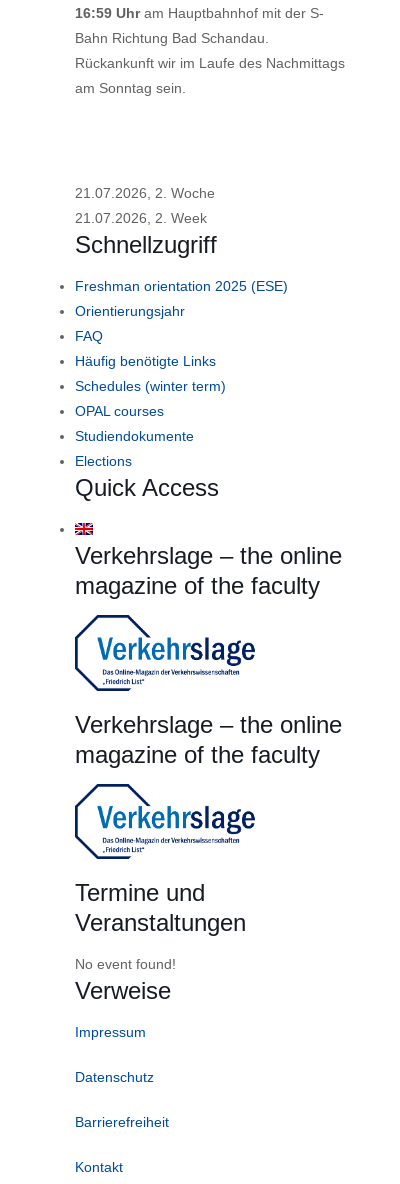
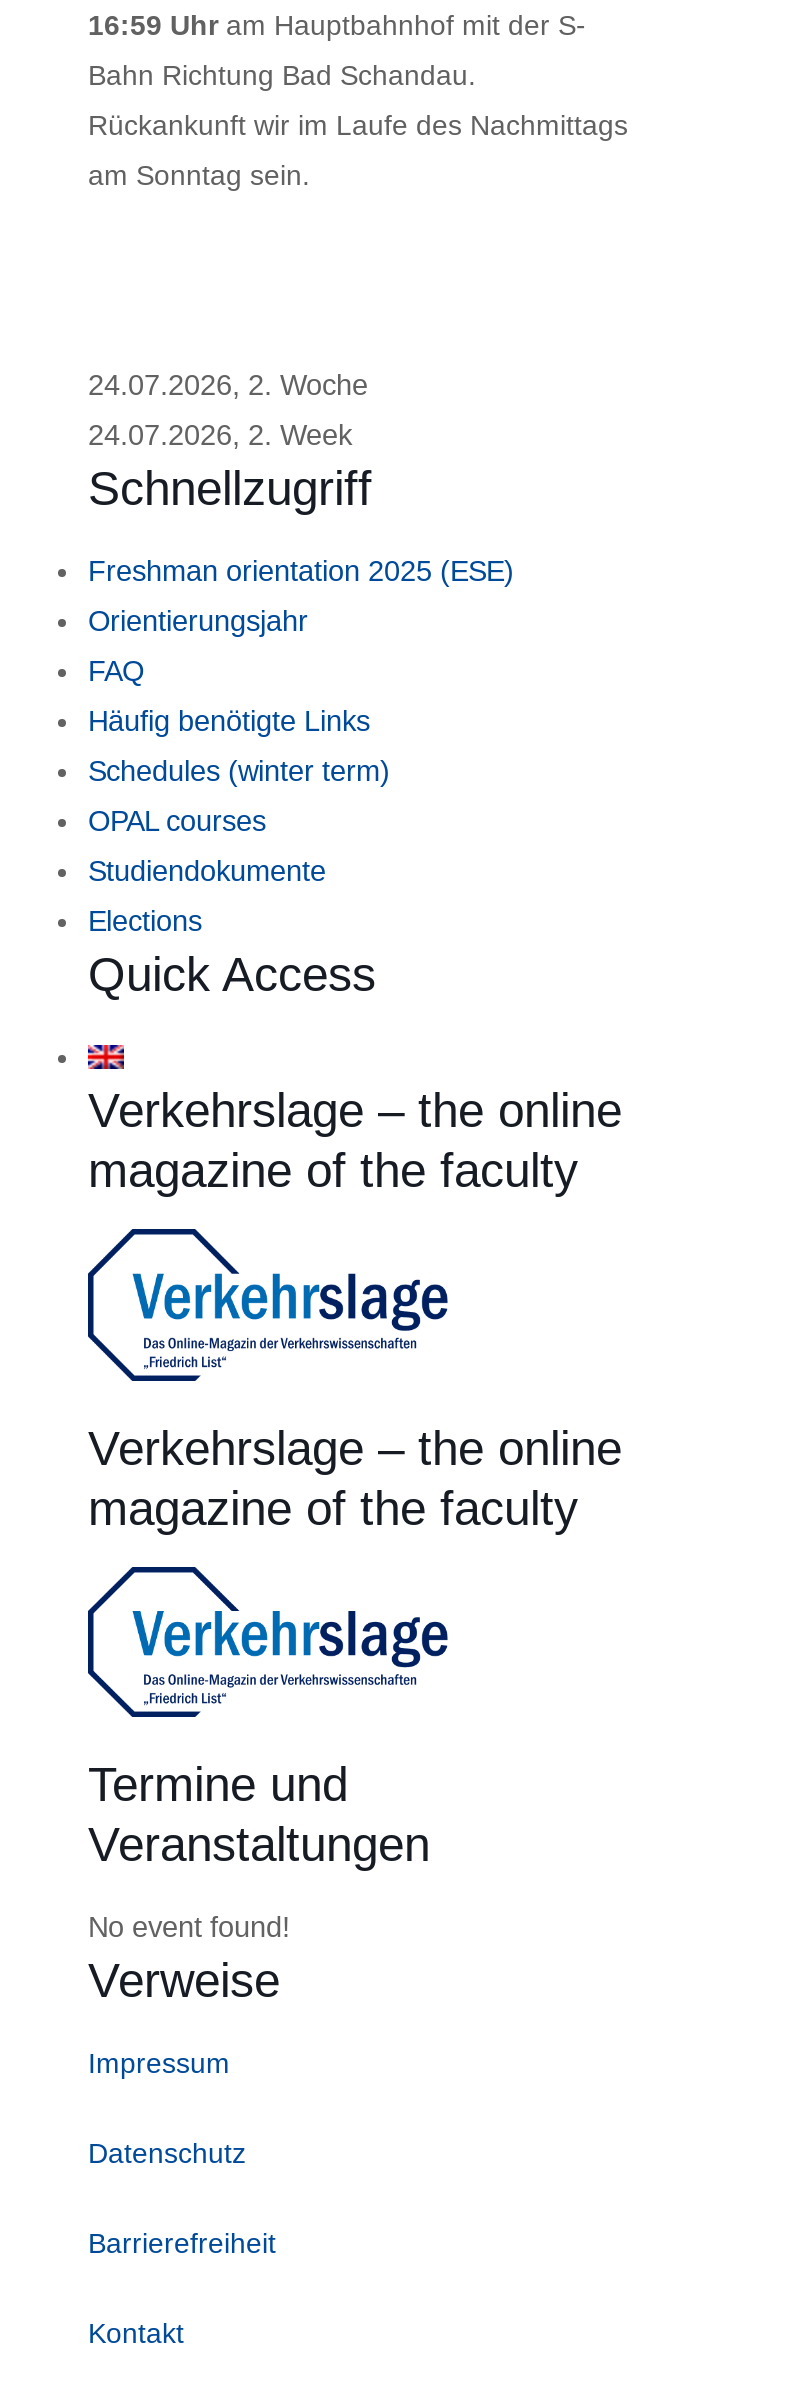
- 21.07.2026, 2. Woche
+ 24.07.2026, 2. Woche

- 21.07.2026, 2. Week
+ 24.07.2026, 2. Week
